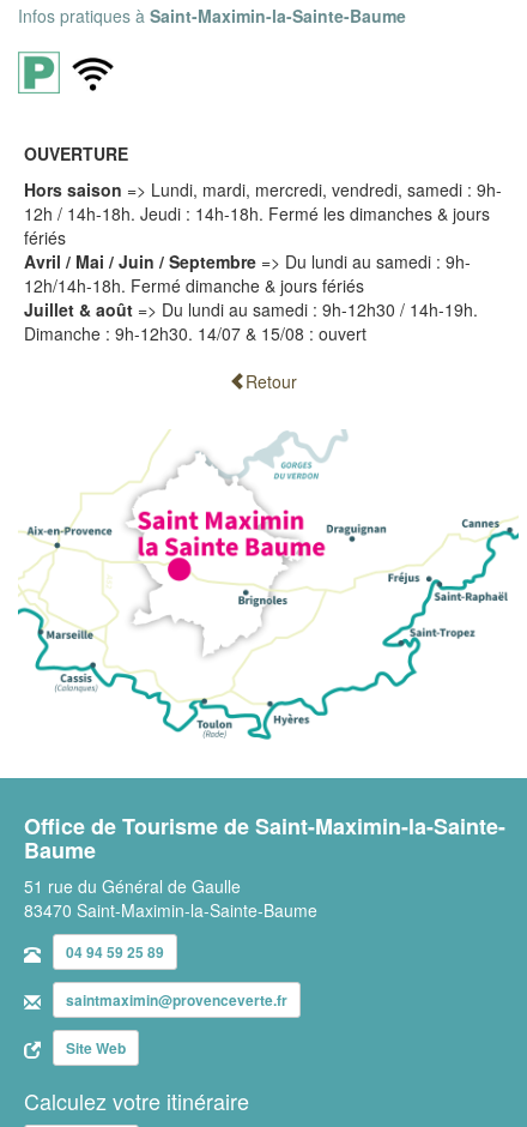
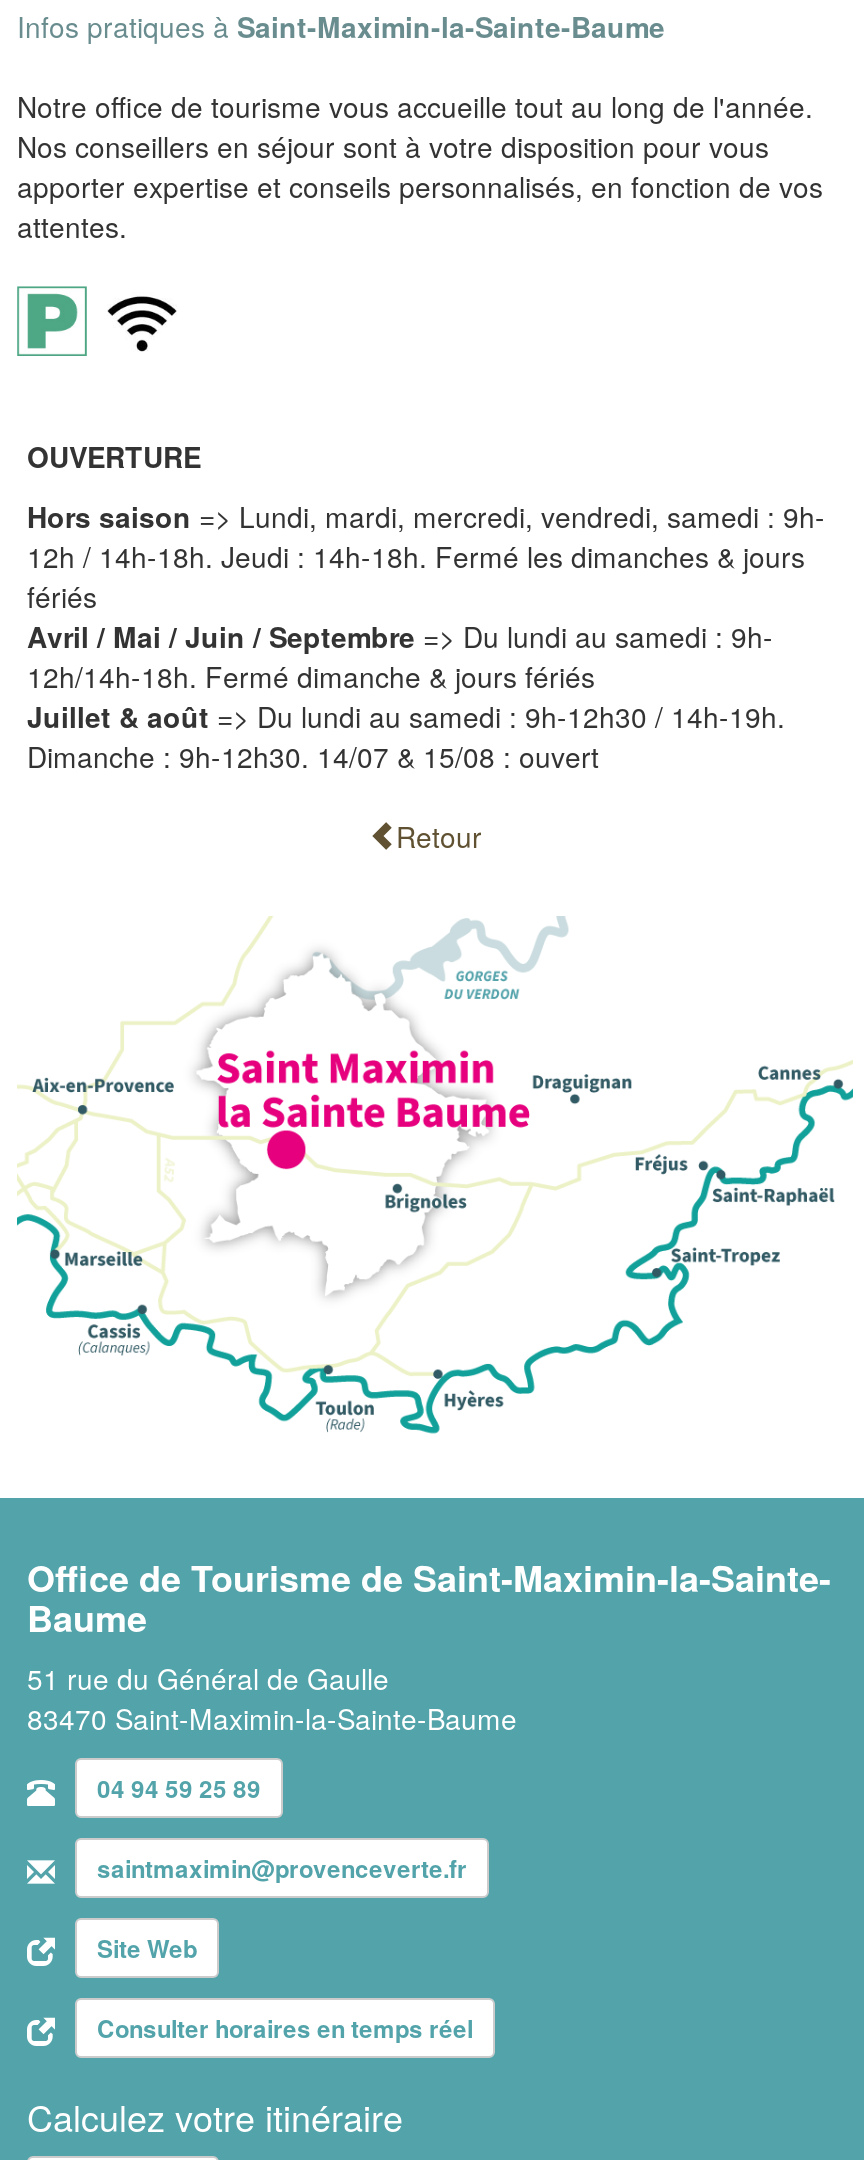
+ Notre office de tourisme vous accueille tout au long de l'année.
+ Nos conseillers en séjour sont à votre disposition pour vous
+ apporter expertise et conseils personnalisés, en fonction de vos
+ attentes.

+ Consulter horaires en temps réel
